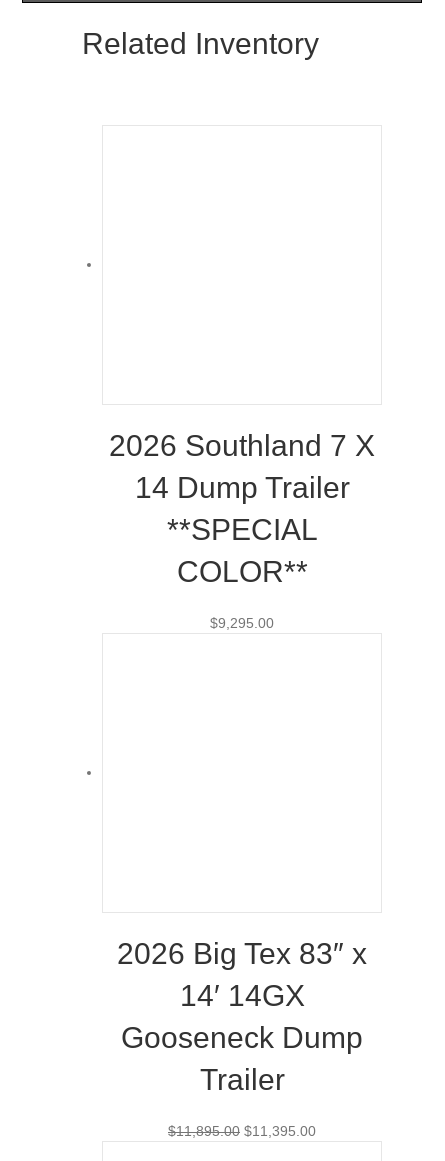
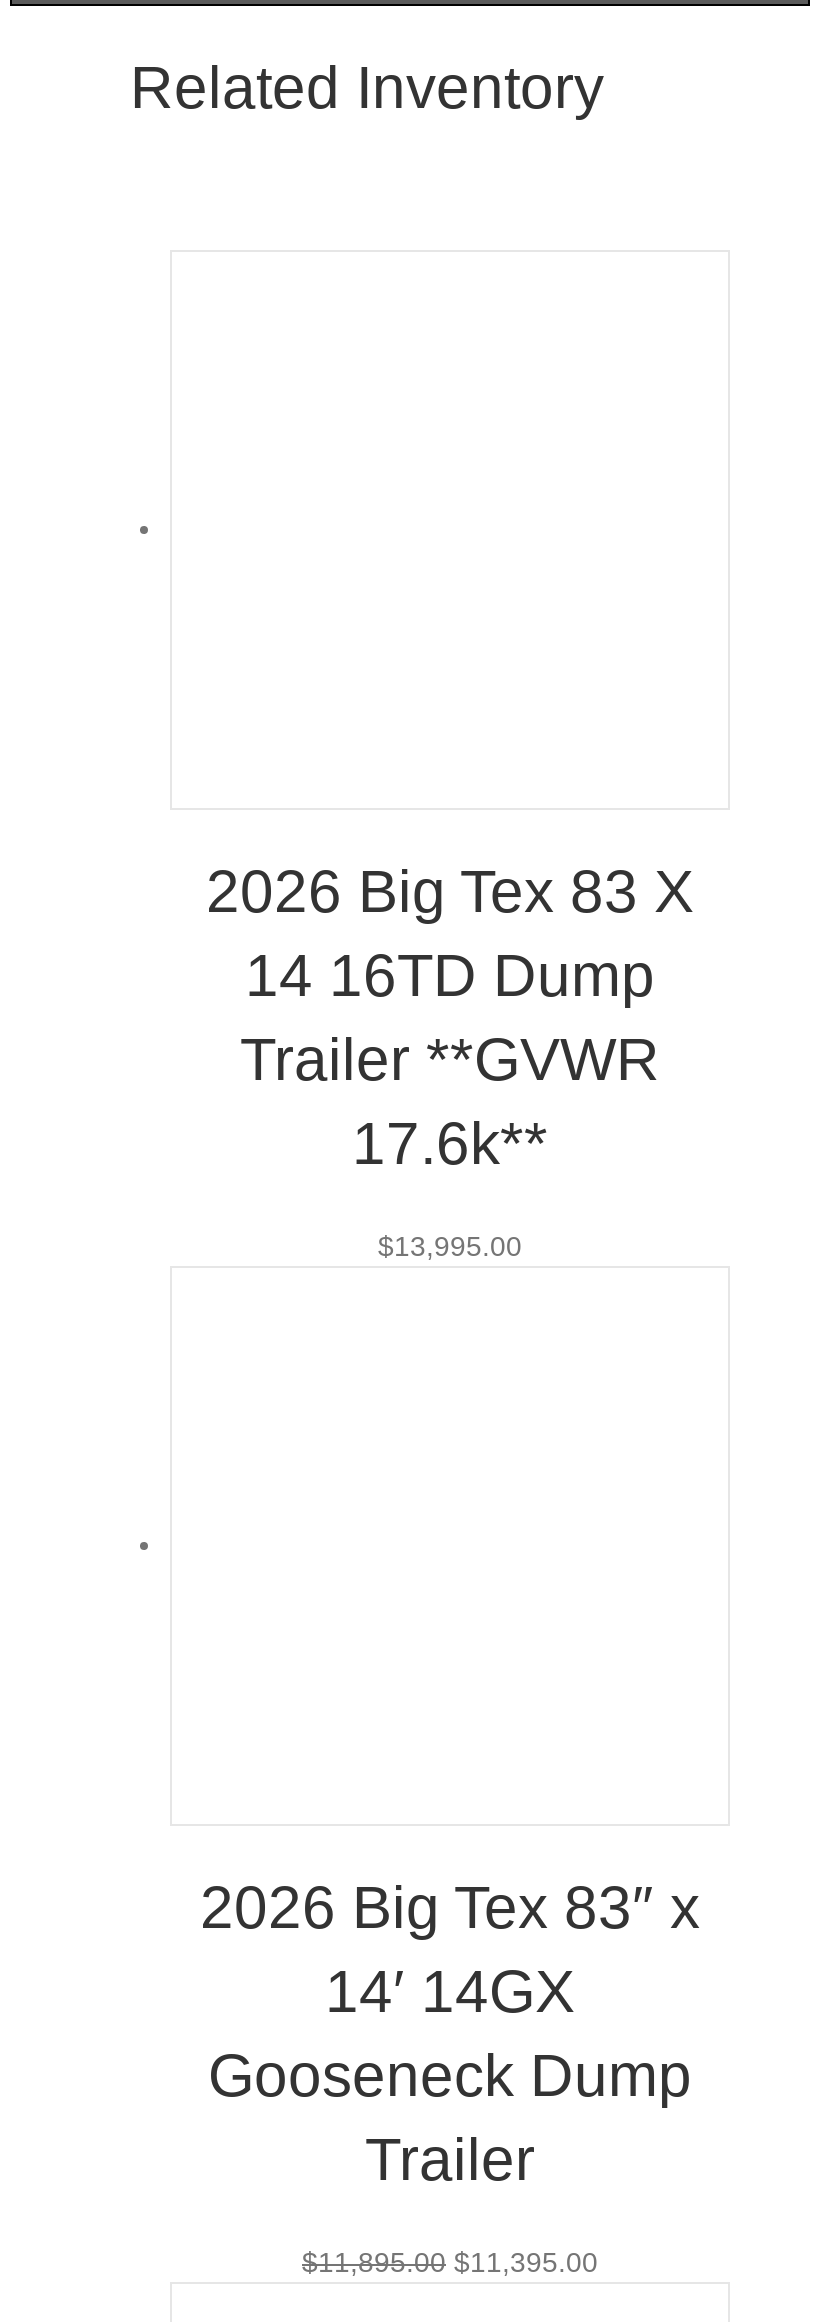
- 2026 Southland 7 X
- 14 Dump Trailer
- **SPECIAL
- COLOR**
+ 2026 Big Tex 83 X
+ 14 16TD Dump
+ Trailer **GVWR
+ 17.6k**

- $9,295.00
+ $13,995.00
